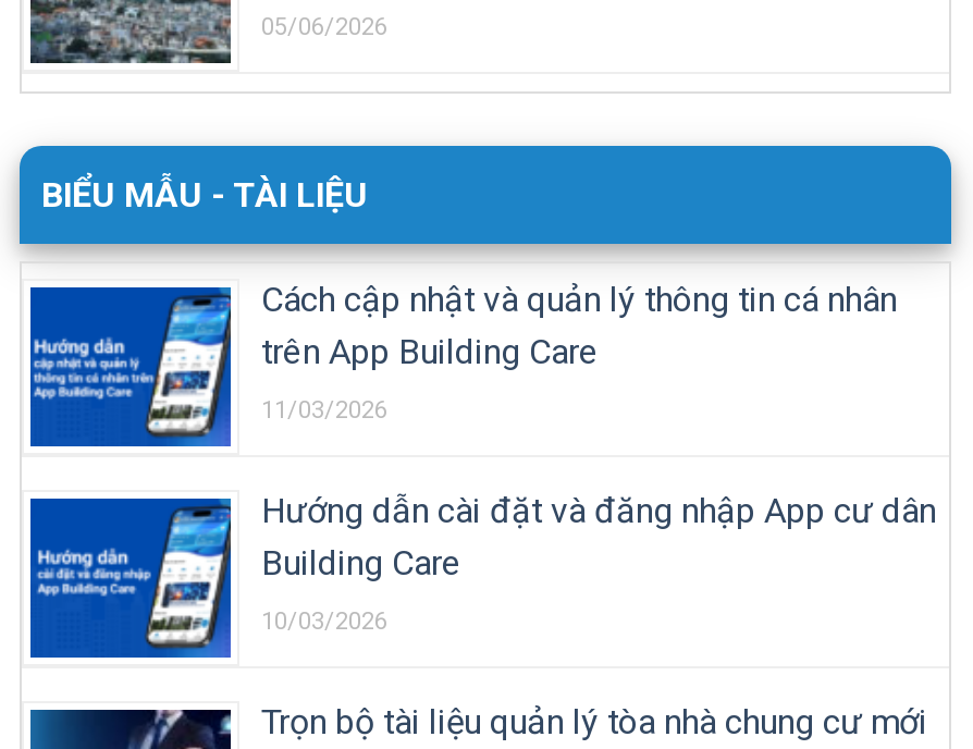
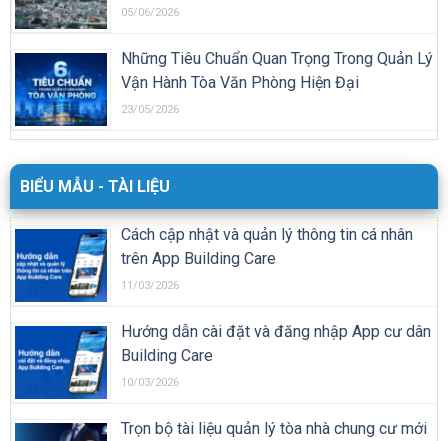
+ [image]
+ Những Tiêu Chuẩn Quan Trọng Trong Quản Lý
+ Vận Hành Tòa Văn Phòng Hiện Đại
+ 23/05/2026
